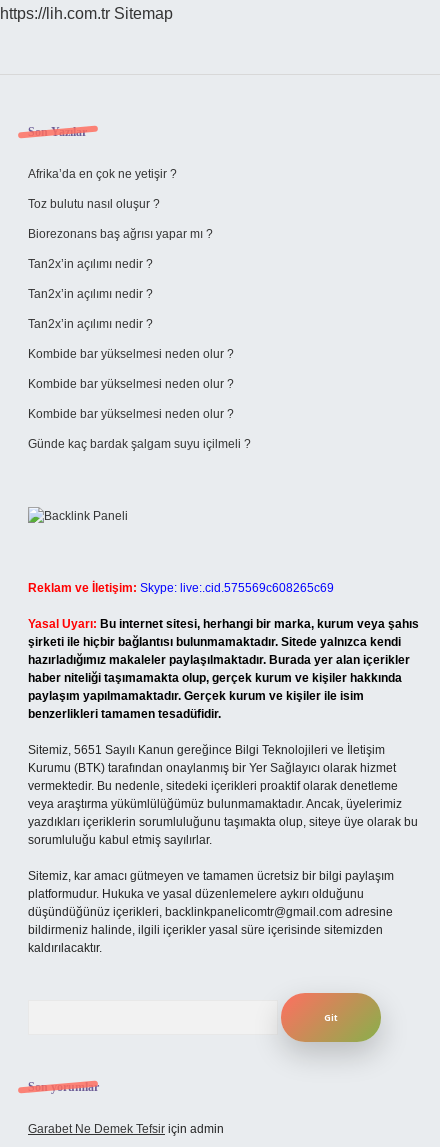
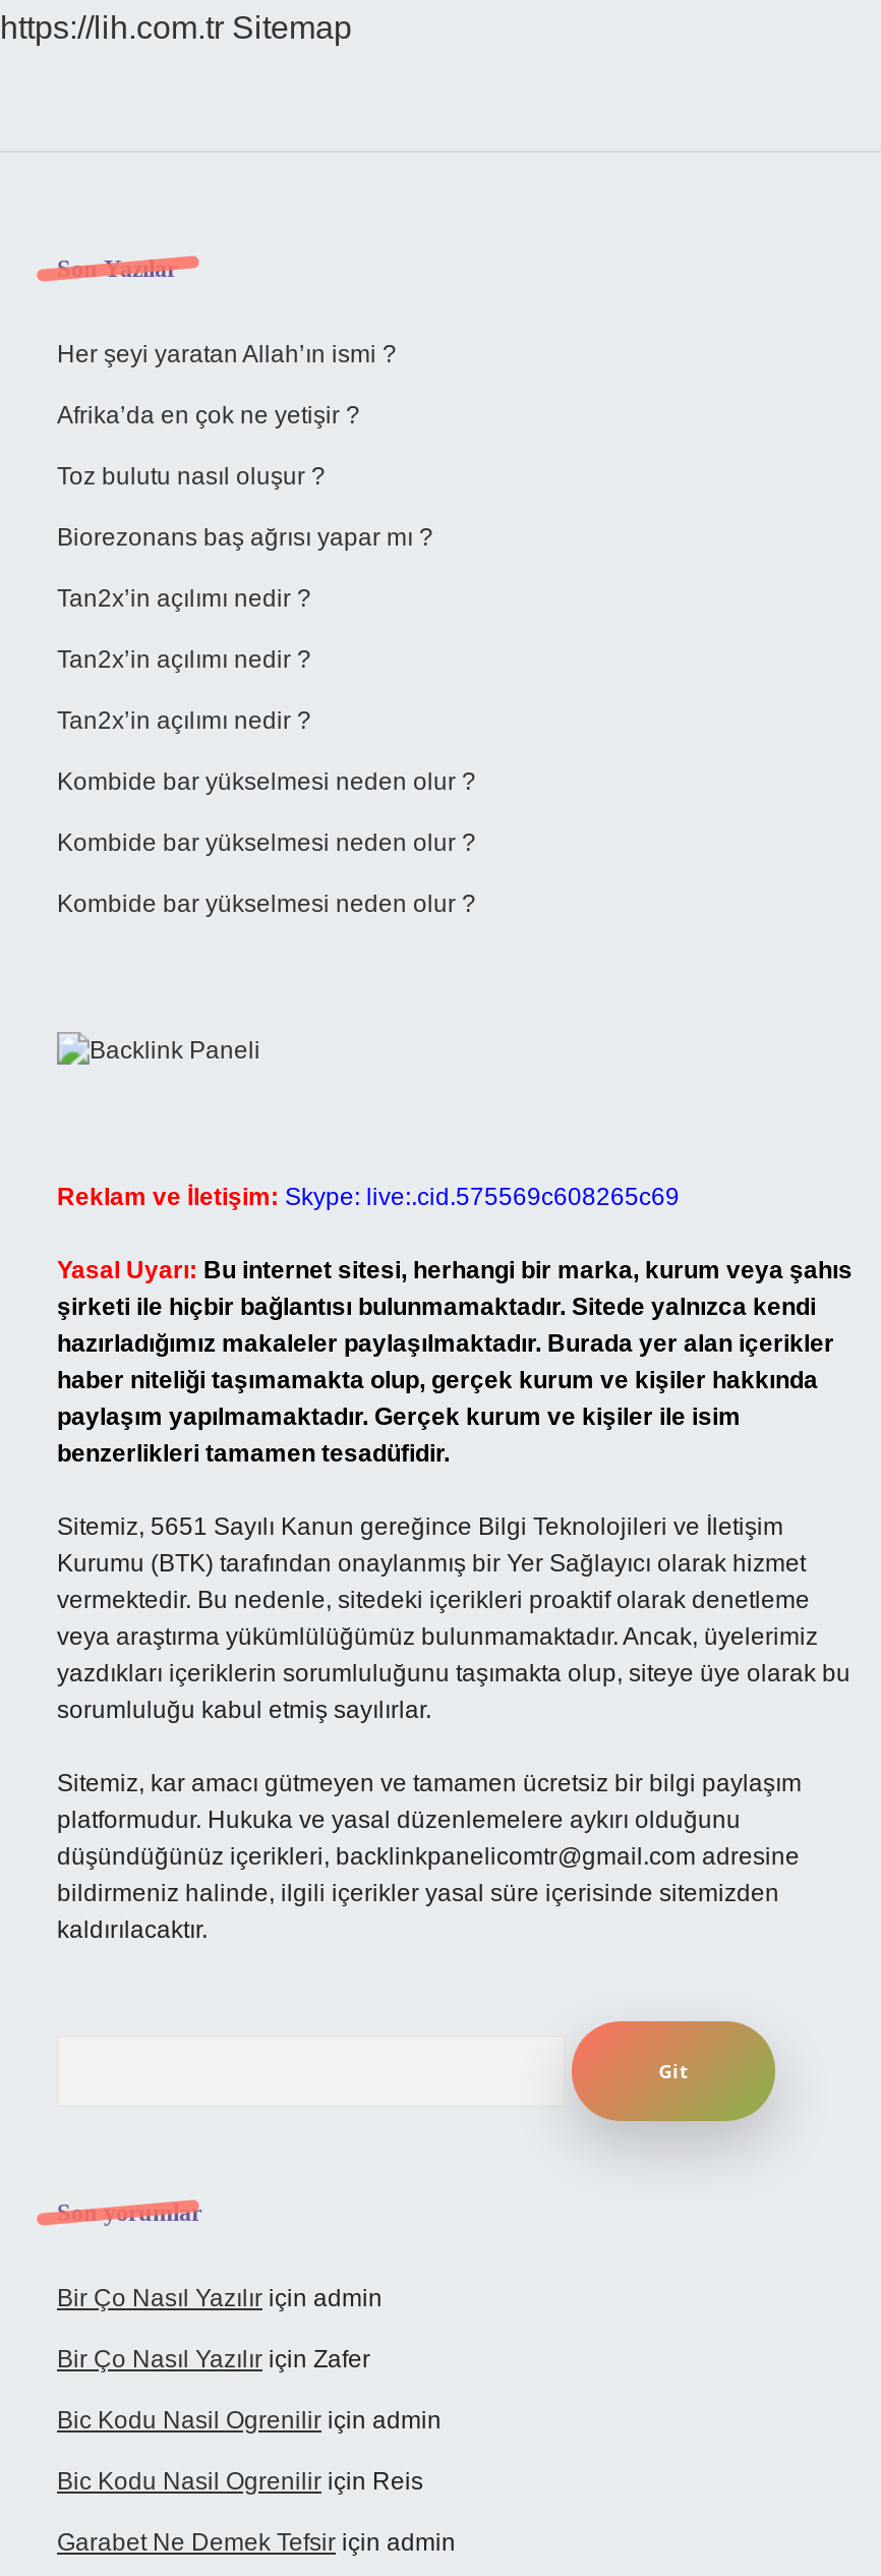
+ Her şeyi yaratan Allah’ın ismi ?

- Günde kaç bardak şalgam suyu içilmeli ?

+ Bir Ço Nasıl Yazılır için admin
+ Bir Ço Nasıl Yazılır için Zafer
+ Bic Kodu Nasil Ogrenilir için admin
+ Bic Kodu Nasil Ogrenilir için Reis
